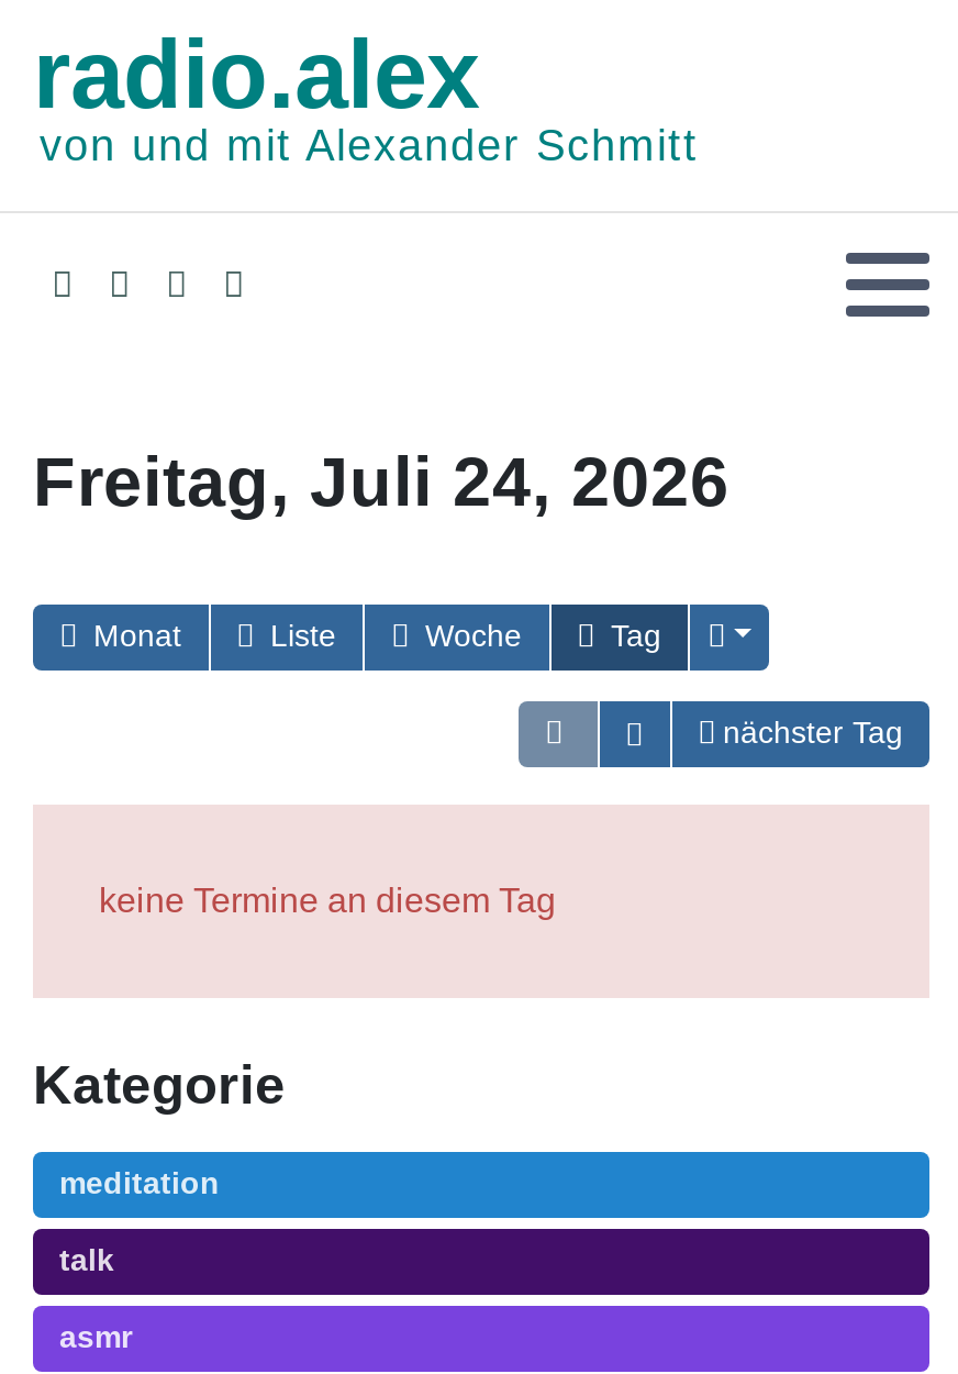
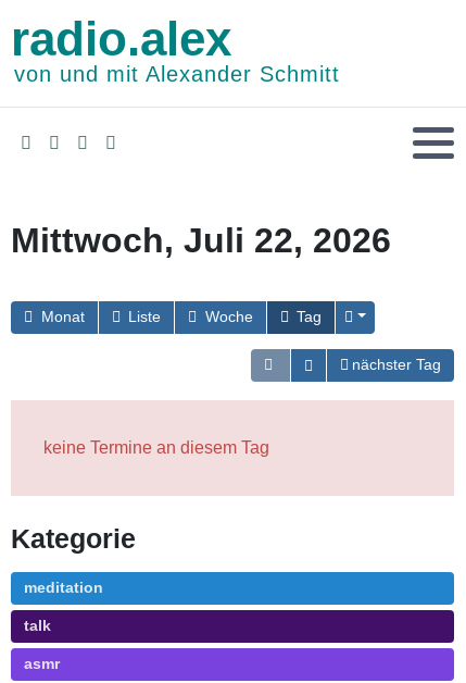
- Freitag, Juli 24, 2026
+ Mittwoch, Juli 22, 2026
